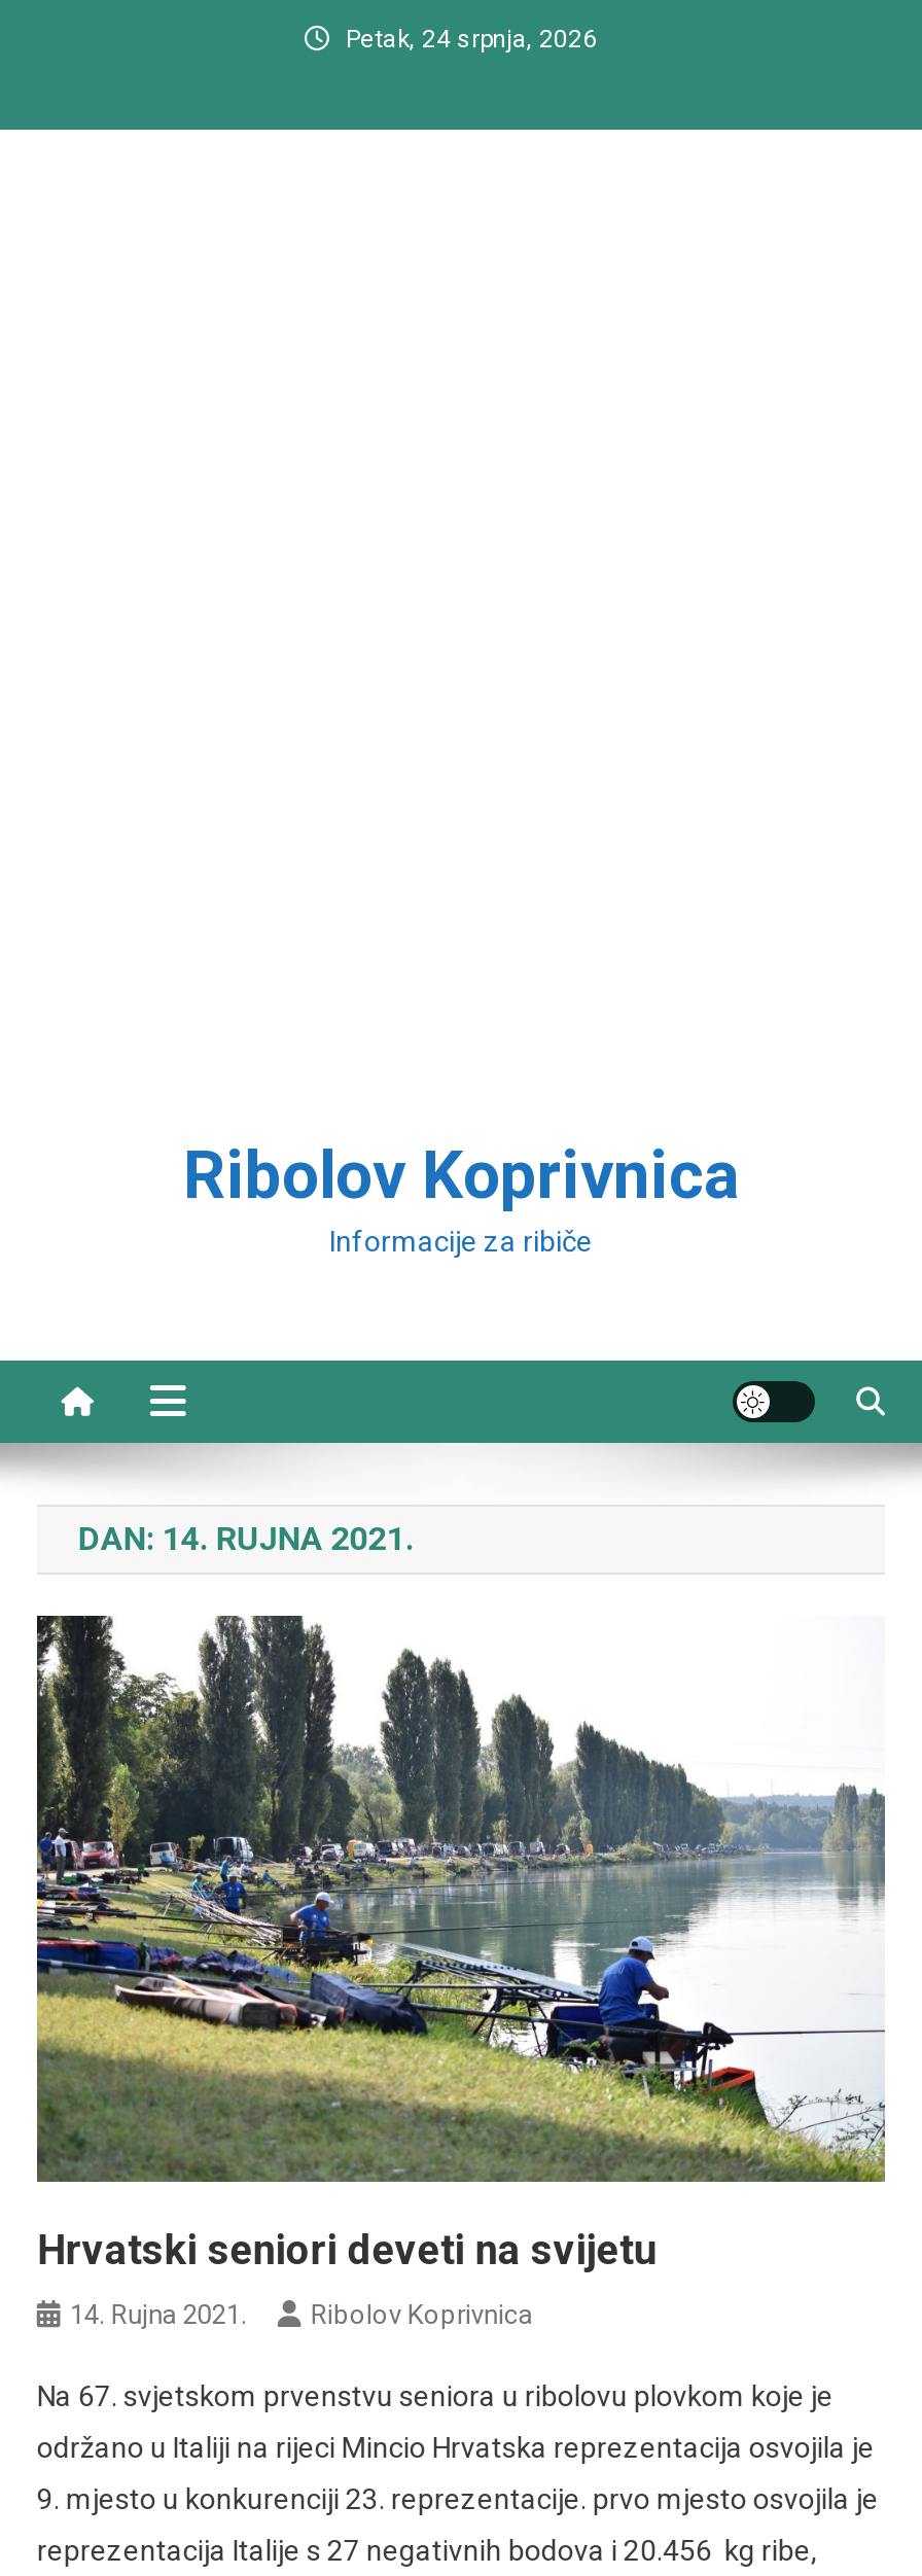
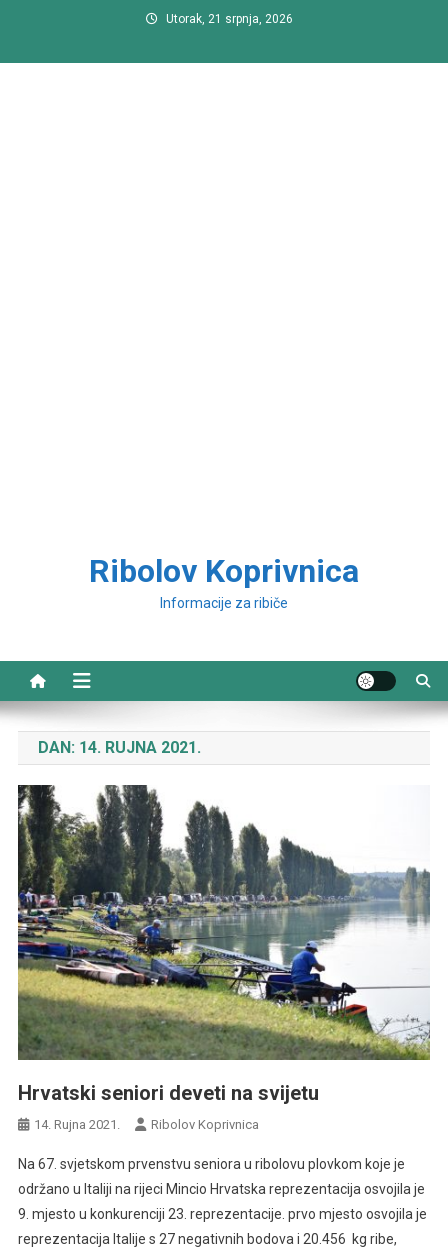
- Petak, 24 srpnja, 2026
+ Utorak, 21 srpnja, 2026
